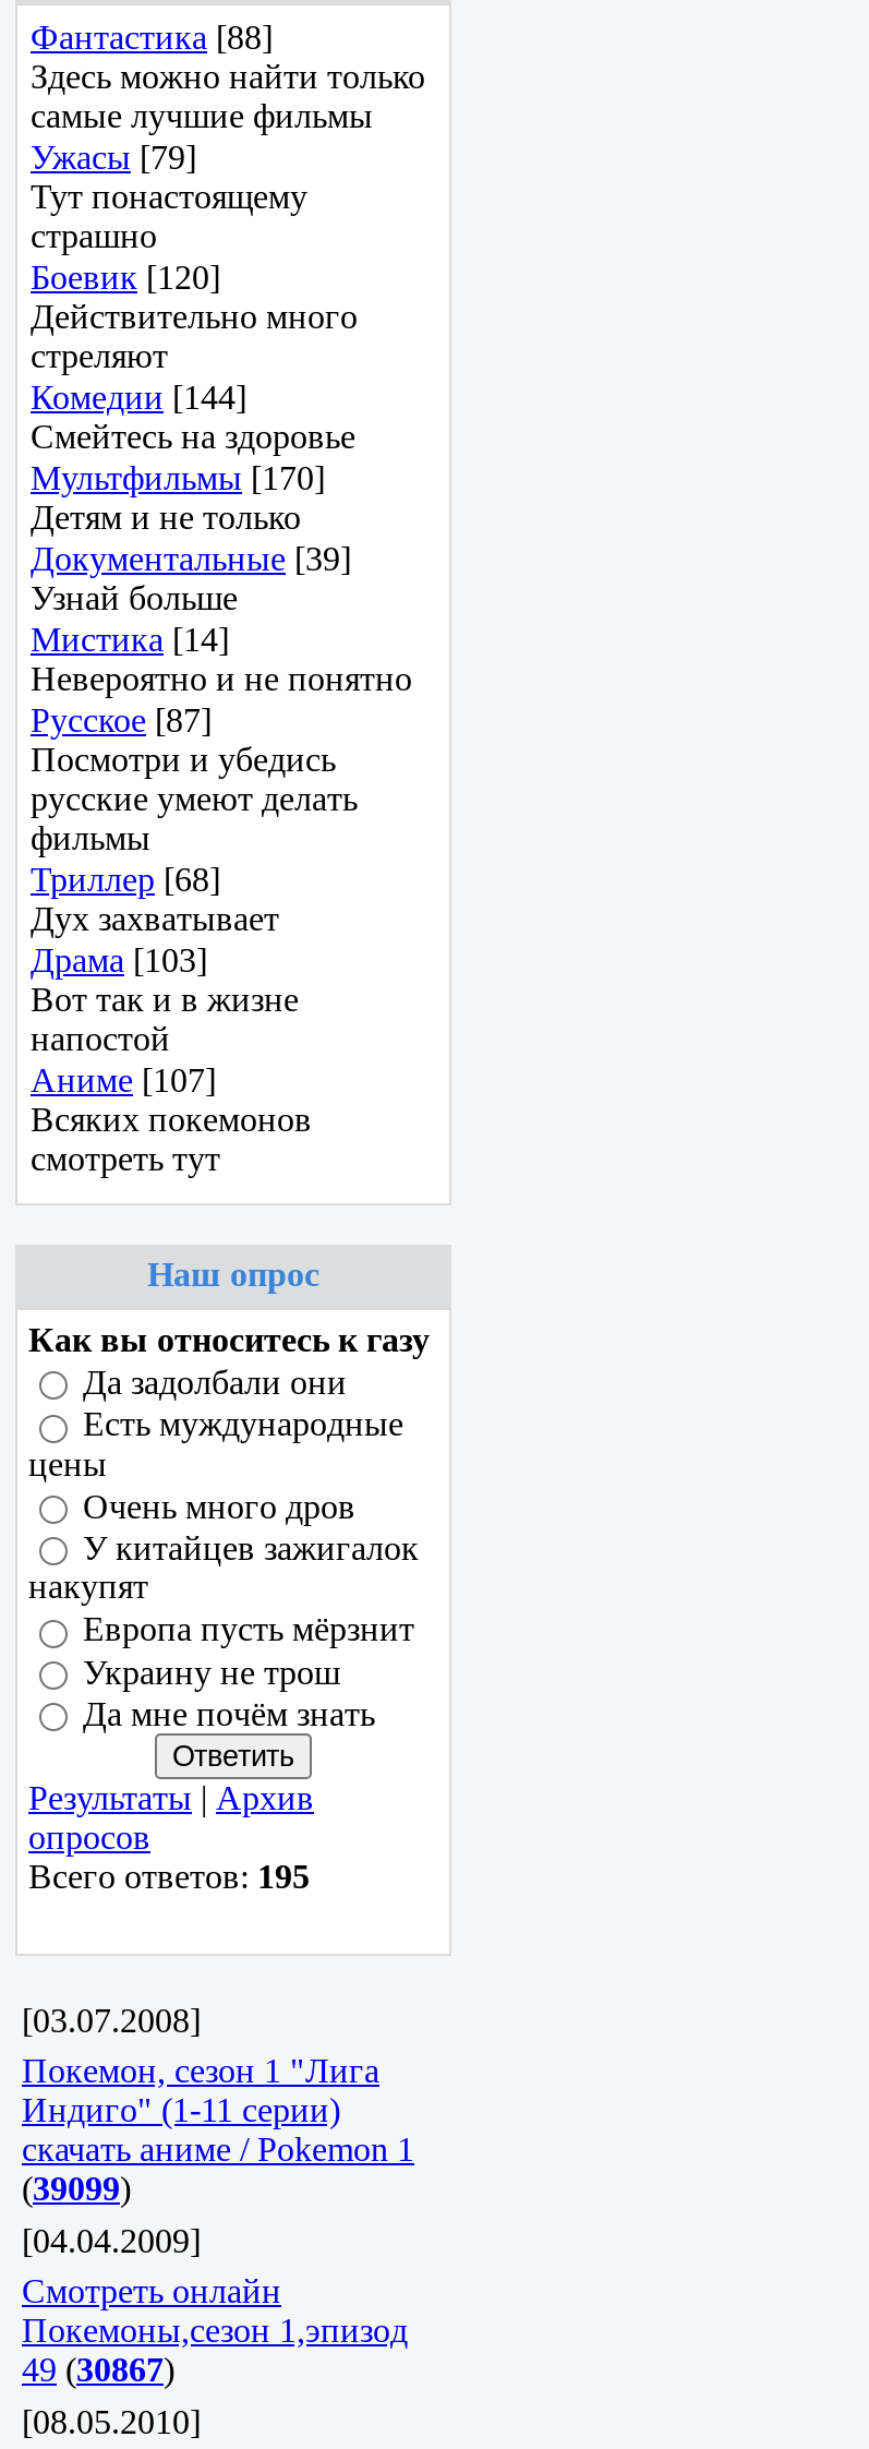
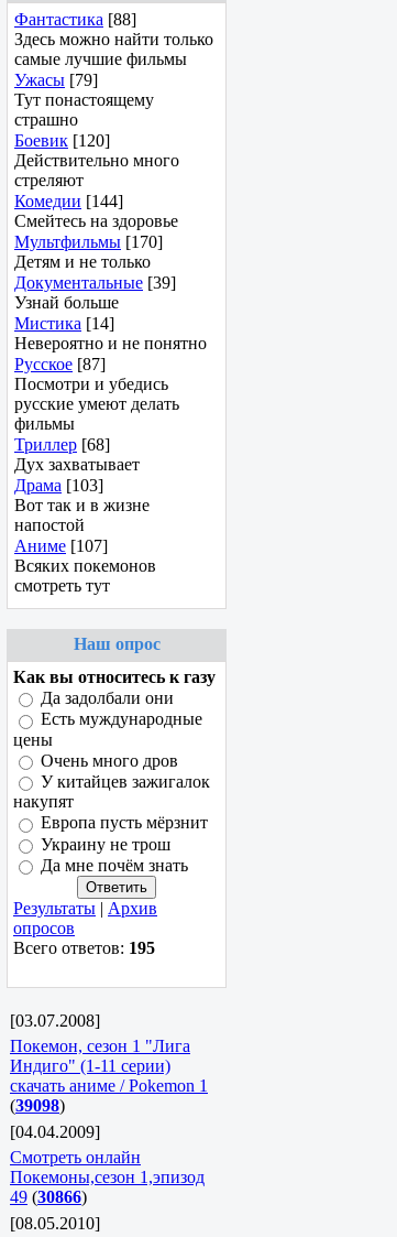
- (39099)
+ (39098)

- 49 (30867)
+ 49 (30866)
